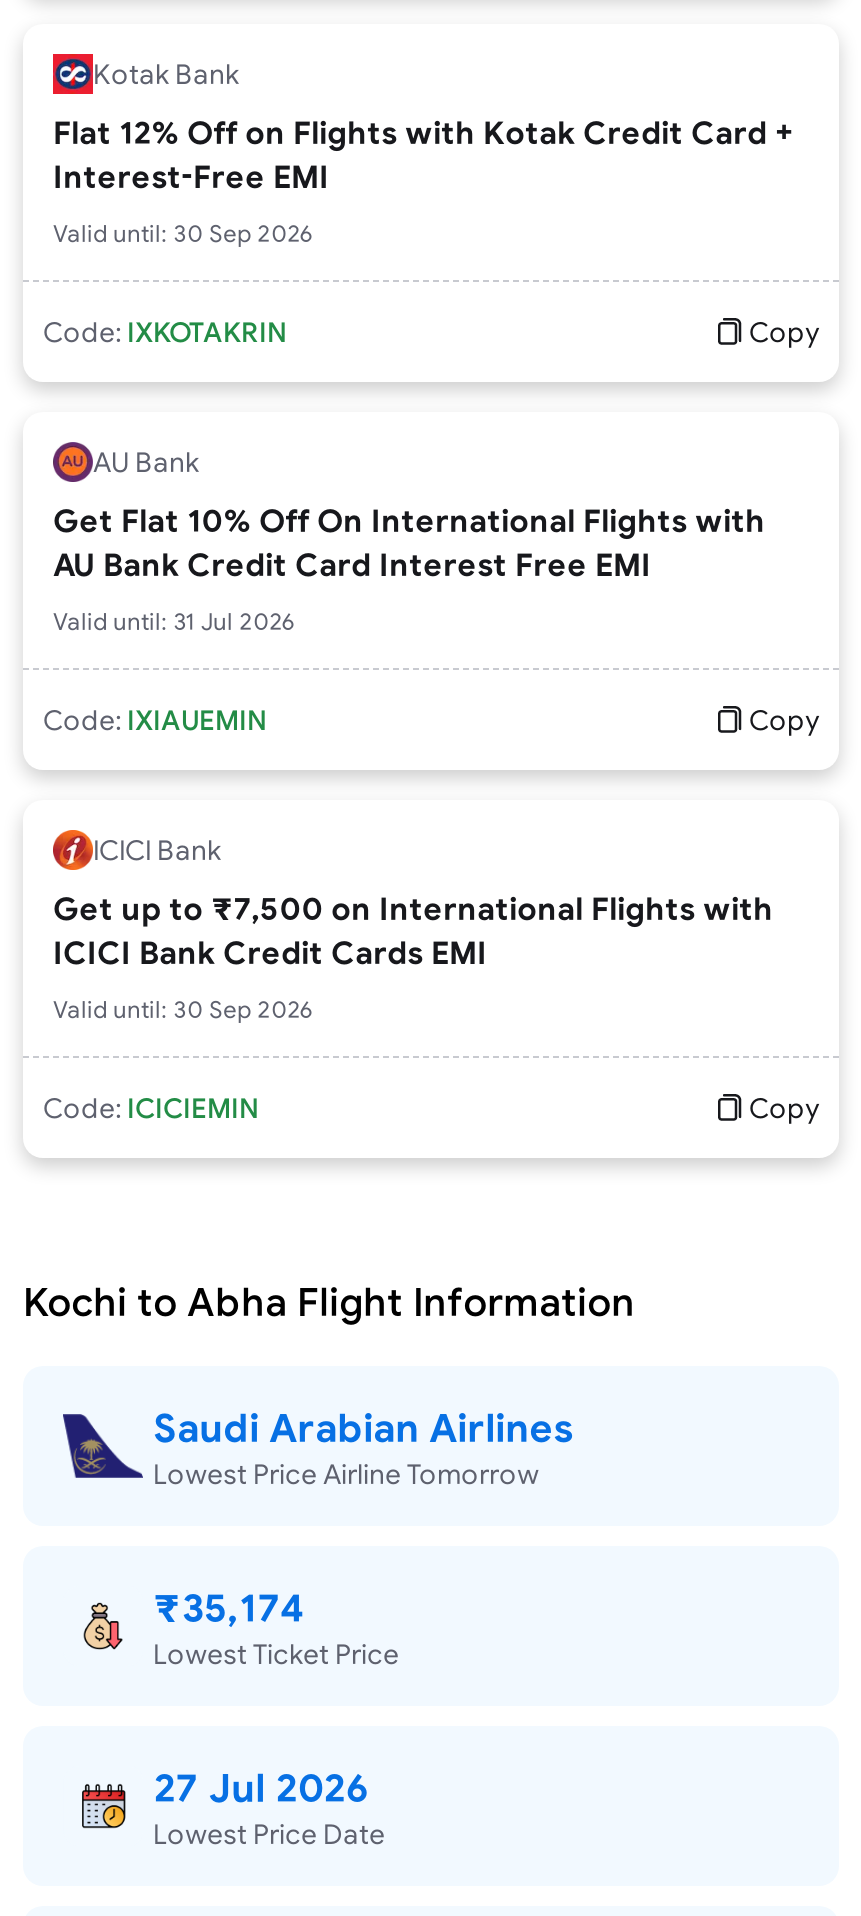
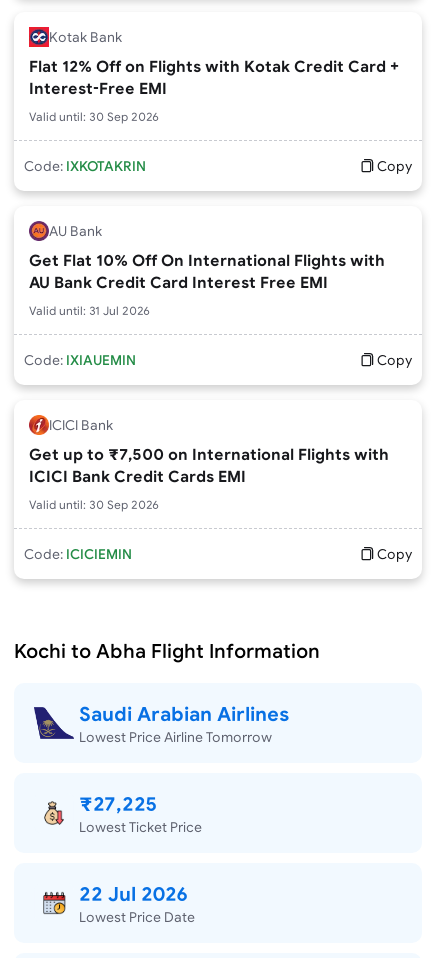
- ₹35,174
+ ₹27,225

- 27 Jul 2026
+ 22 Jul 2026
